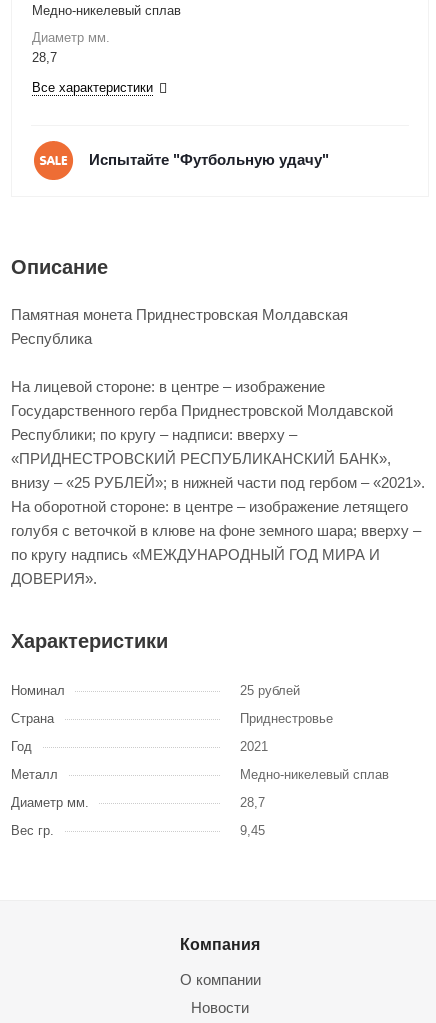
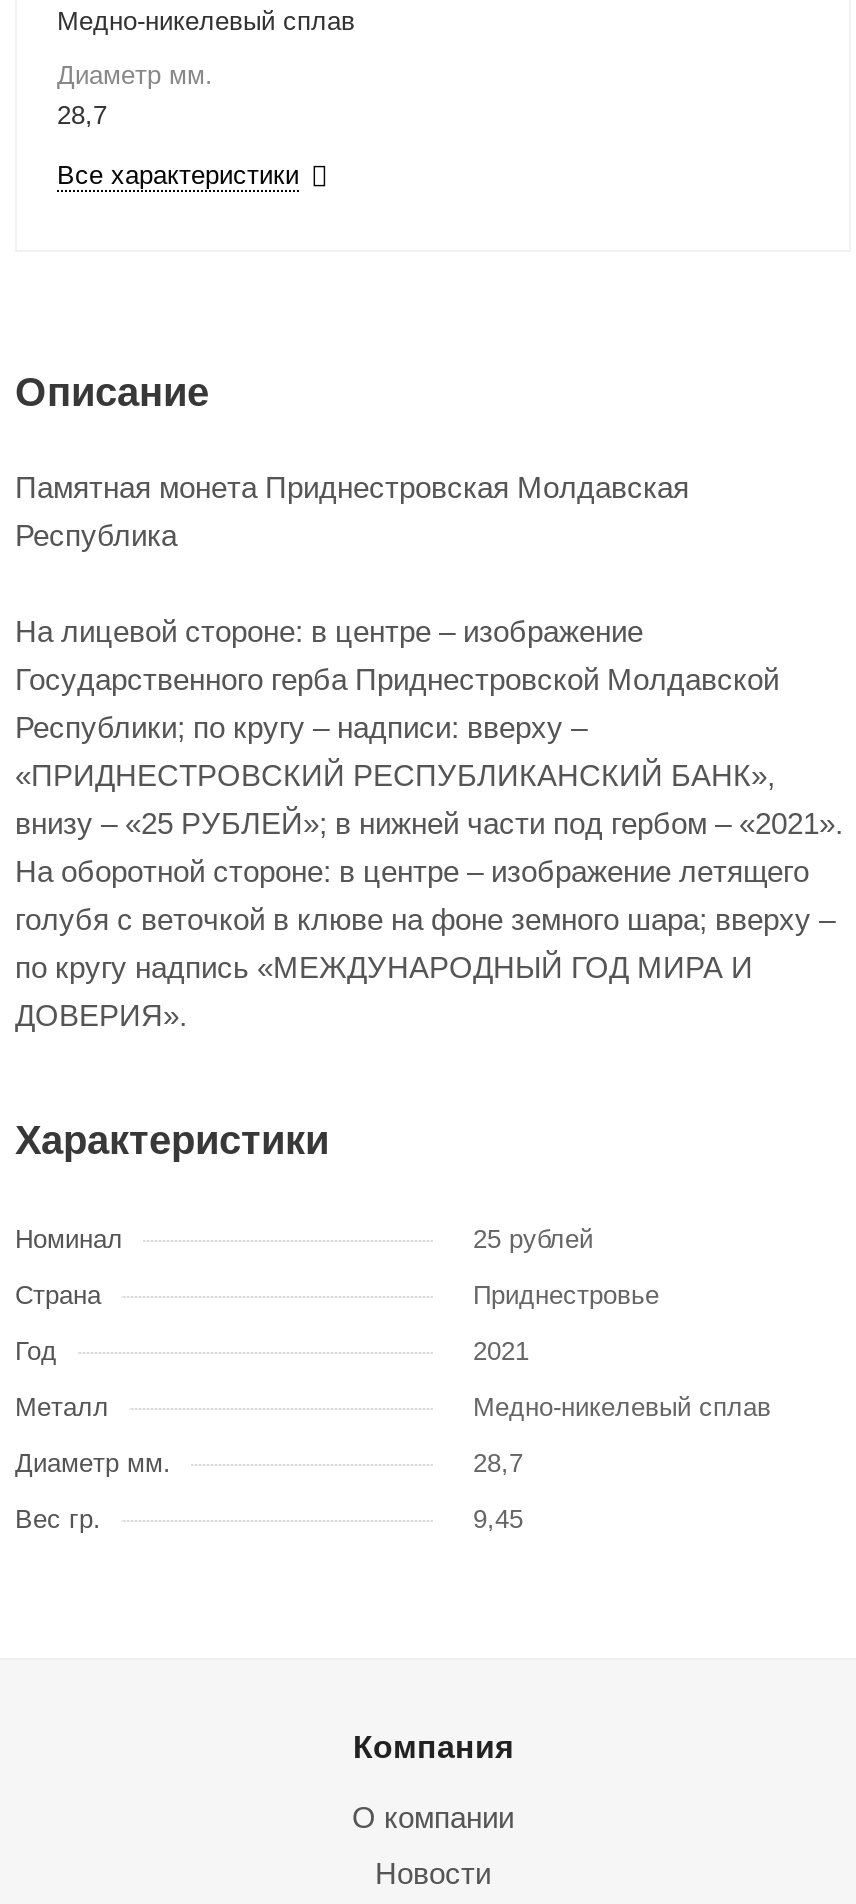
- [image]
- Испытайте "Футбольную удачу"
